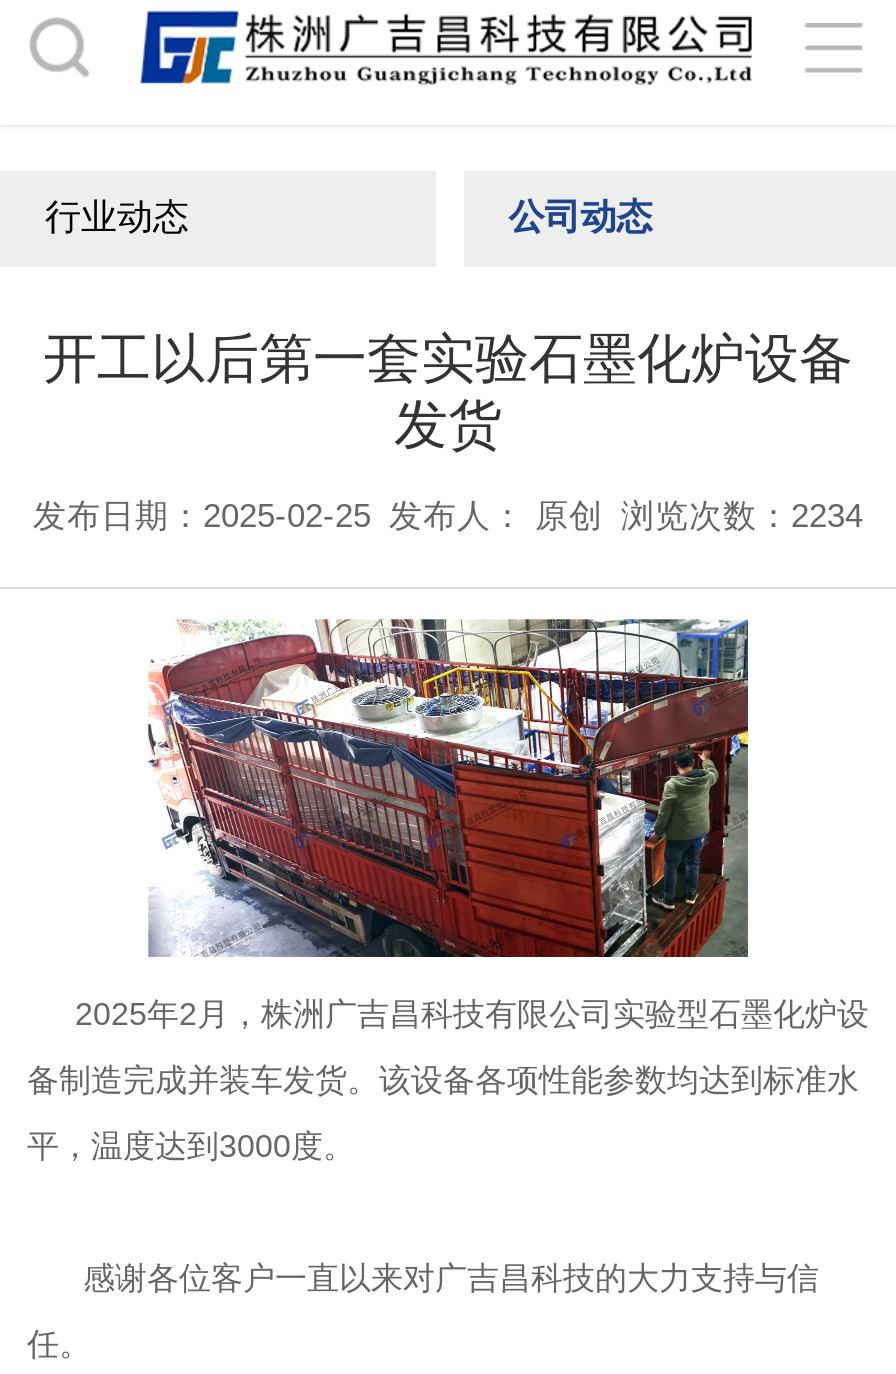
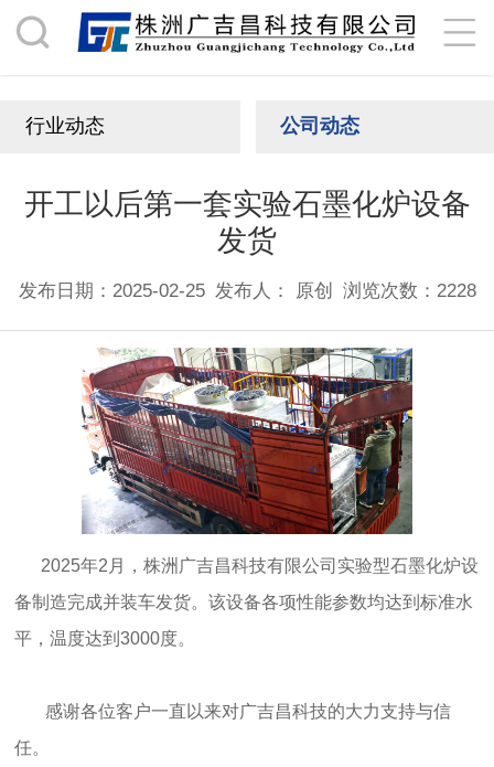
- 发布日期：2025-02-25 发布人： 原创 浏览次数：2234
+ 发布日期：2025-02-25 发布人： 原创 浏览次数：2228
